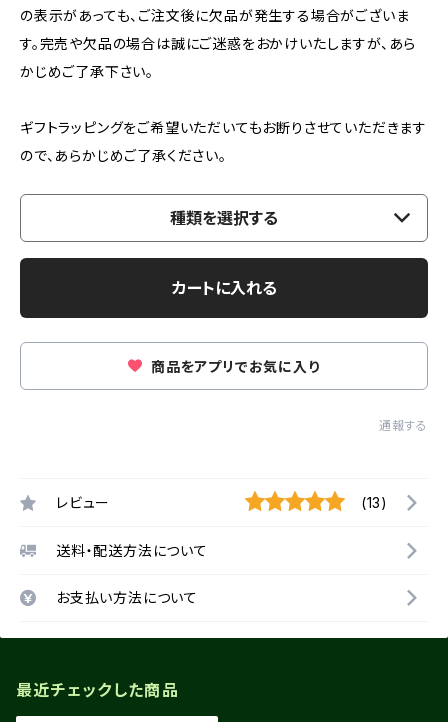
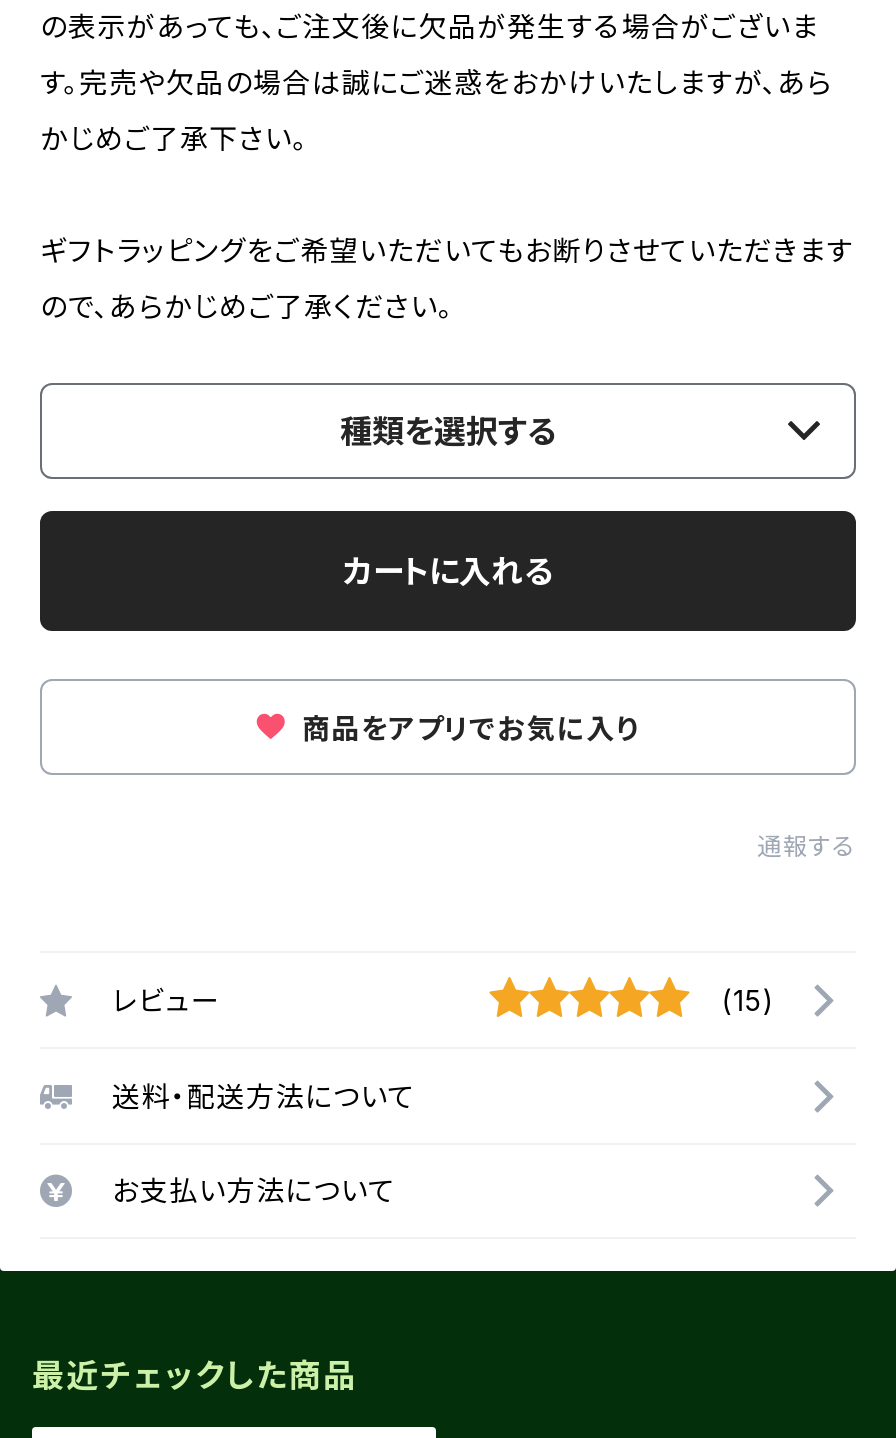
- (13)
+ (15)
